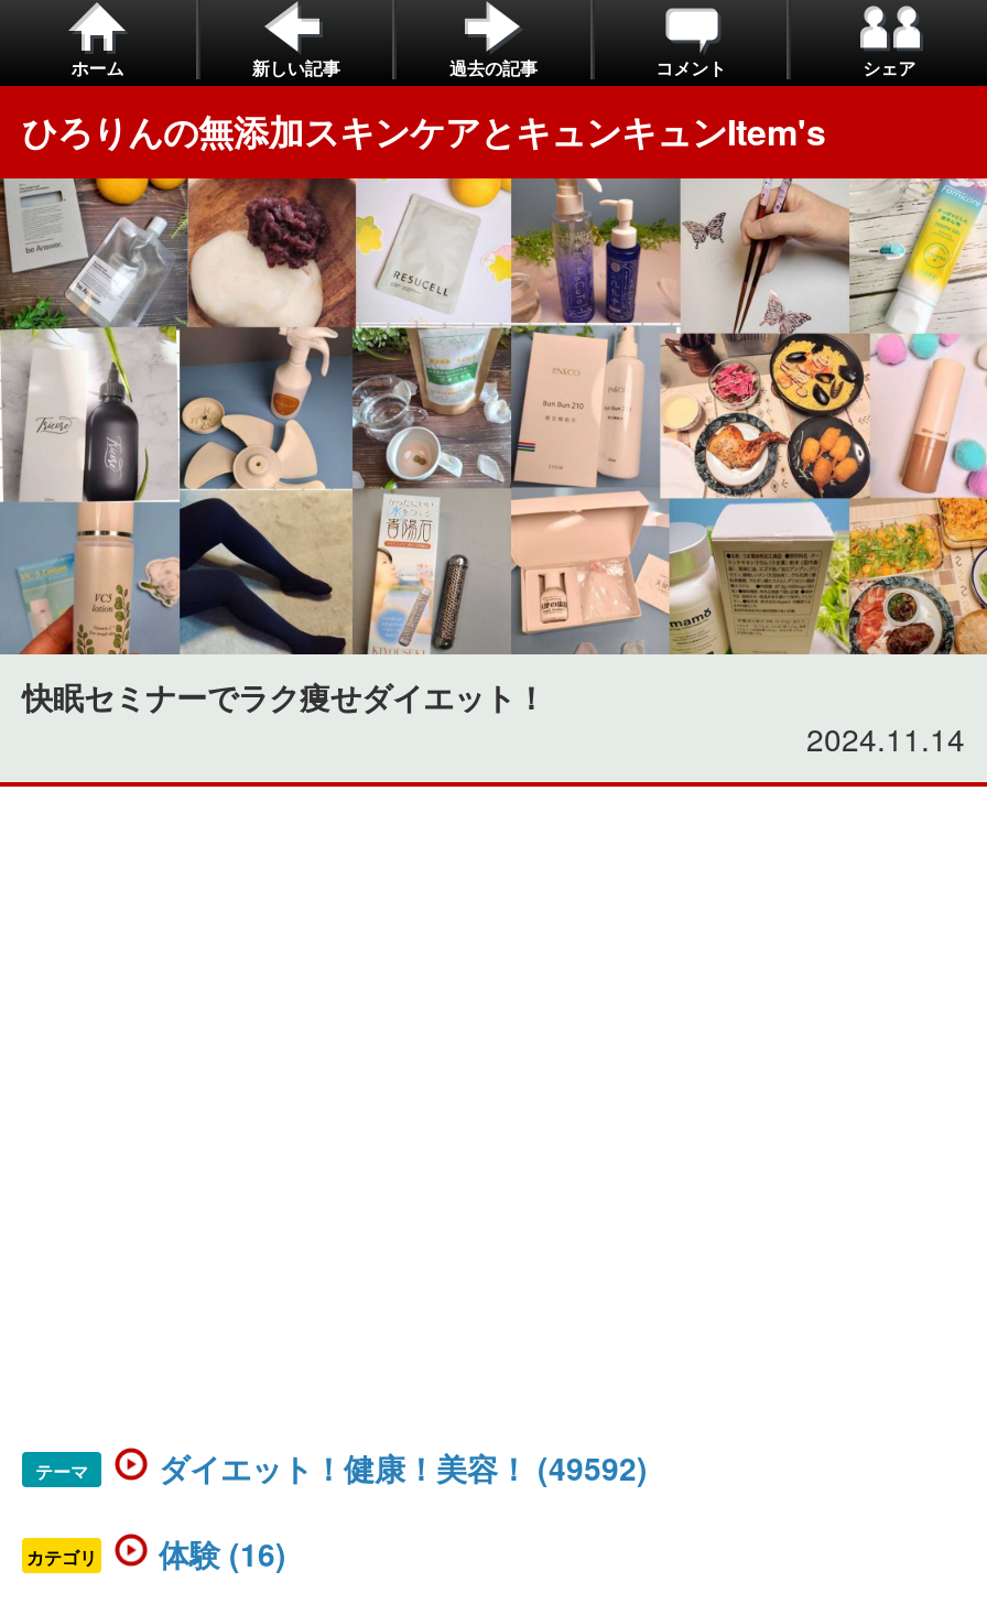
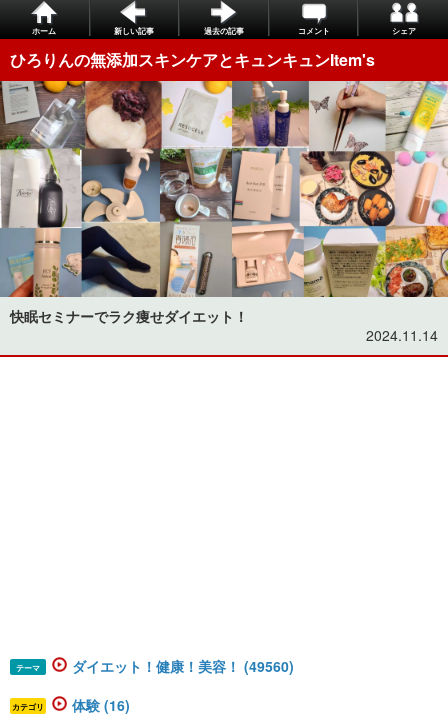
- ダイエット！健康！美容！ (49592)
+ ダイエット！健康！美容！ (49560)
